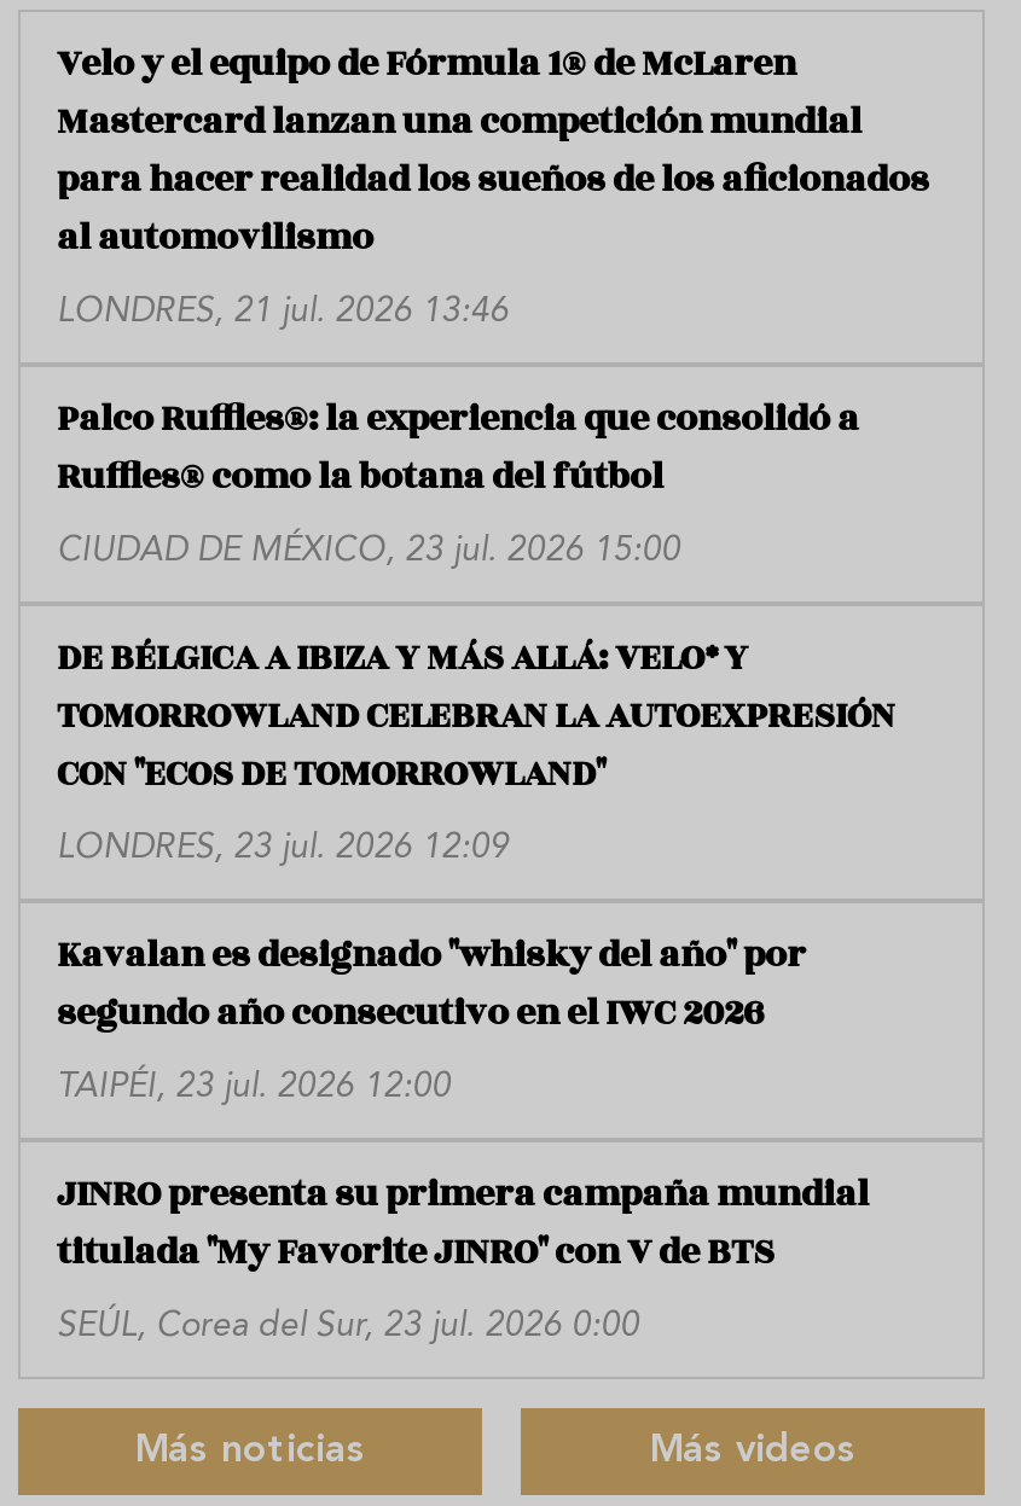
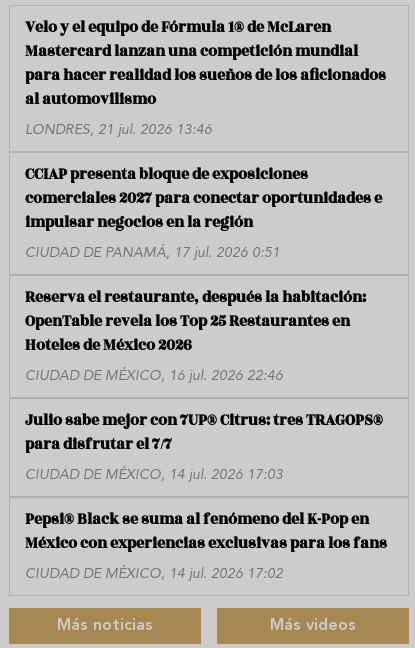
- Palco Ruffles®: la experiencia que consolidó a
- Ruffles® como la botana del fútbol
+ CCIAP presenta bloque de exposiciones
+ comerciales 2027 para conectar oportunidades e
+ impulsar negocios en la región

- CIUDAD DE MÉXICO, 23 jul. 2026 15:00
+ CIUDAD DE PANAMÁ, 17 jul. 2026 0:51

- DE BÉLGICA A IBIZA Y MÁS ALLÁ: VELO* Y
- TOMORROWLAND CELEBRAN LA AUTOEXPRESIÓN
- CON "ECOS DE TOMORROWLAND"
+ Reserva el restaurante, después la habitación:
+ OpenTable revela los Top 25 Restaurantes en
+ Hoteles de México 2026

- LONDRES, 23 jul. 2026 12:09
+ CIUDAD DE MÉXICO, 16 jul. 2026 22:46

- Kavalan es designado "whisky del año" por
- segundo año consecutivo en el IWC 2026
+ Julio sabe mejor con 7UP® Citrus: tres TRAGOPS®
+ para disfrutar el 7/7

- TAIPÉI, 23 jul. 2026 12:00
+ CIUDAD DE MÉXICO, 14 jul. 2026 17:03

- JINRO presenta su primera campaña mundial
- titulada "My Favorite JINRO" con V de BTS
+ Pepsi® Black se suma al fenómeno del K-Pop en
+ México con experiencias exclusivas para los fans

- SEÚL, Corea del Sur, 23 jul. 2026 0:00
+ CIUDAD DE MÉXICO, 14 jul. 2026 17:02
